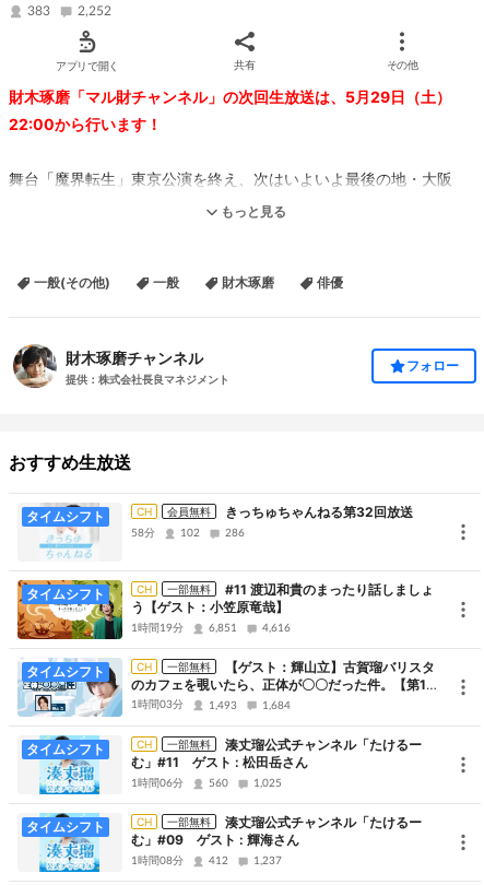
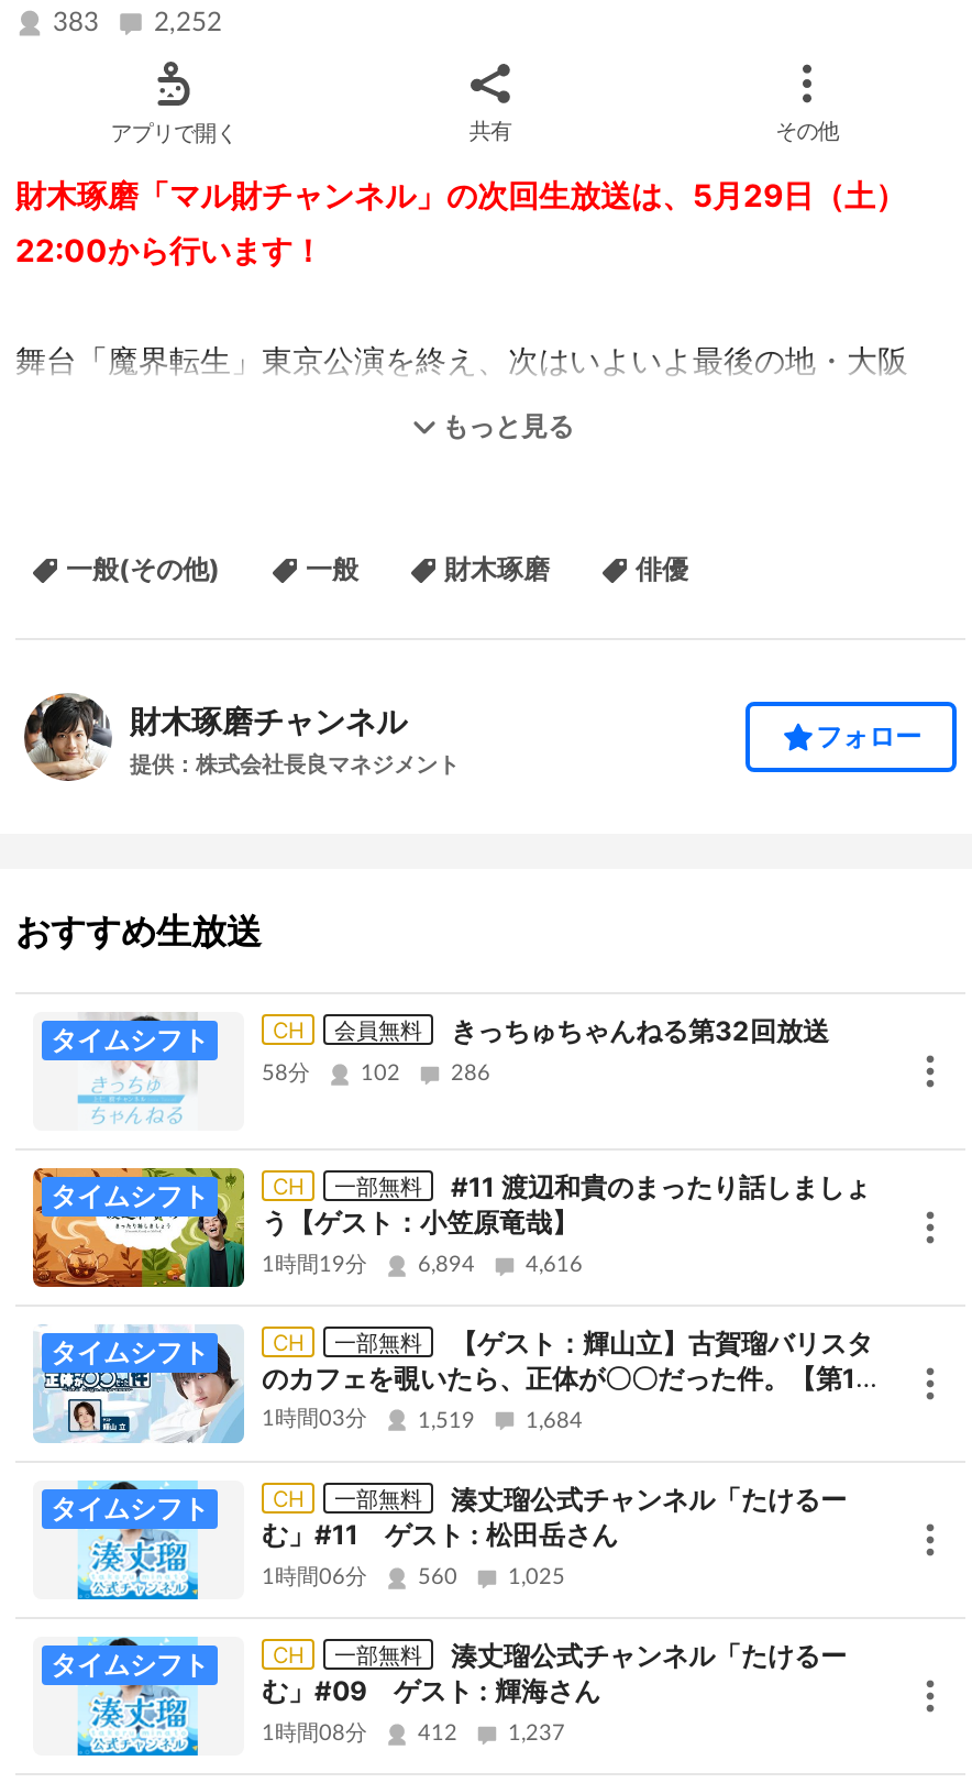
- 6,851
+ 6,894

- 1,493
+ 1,519
